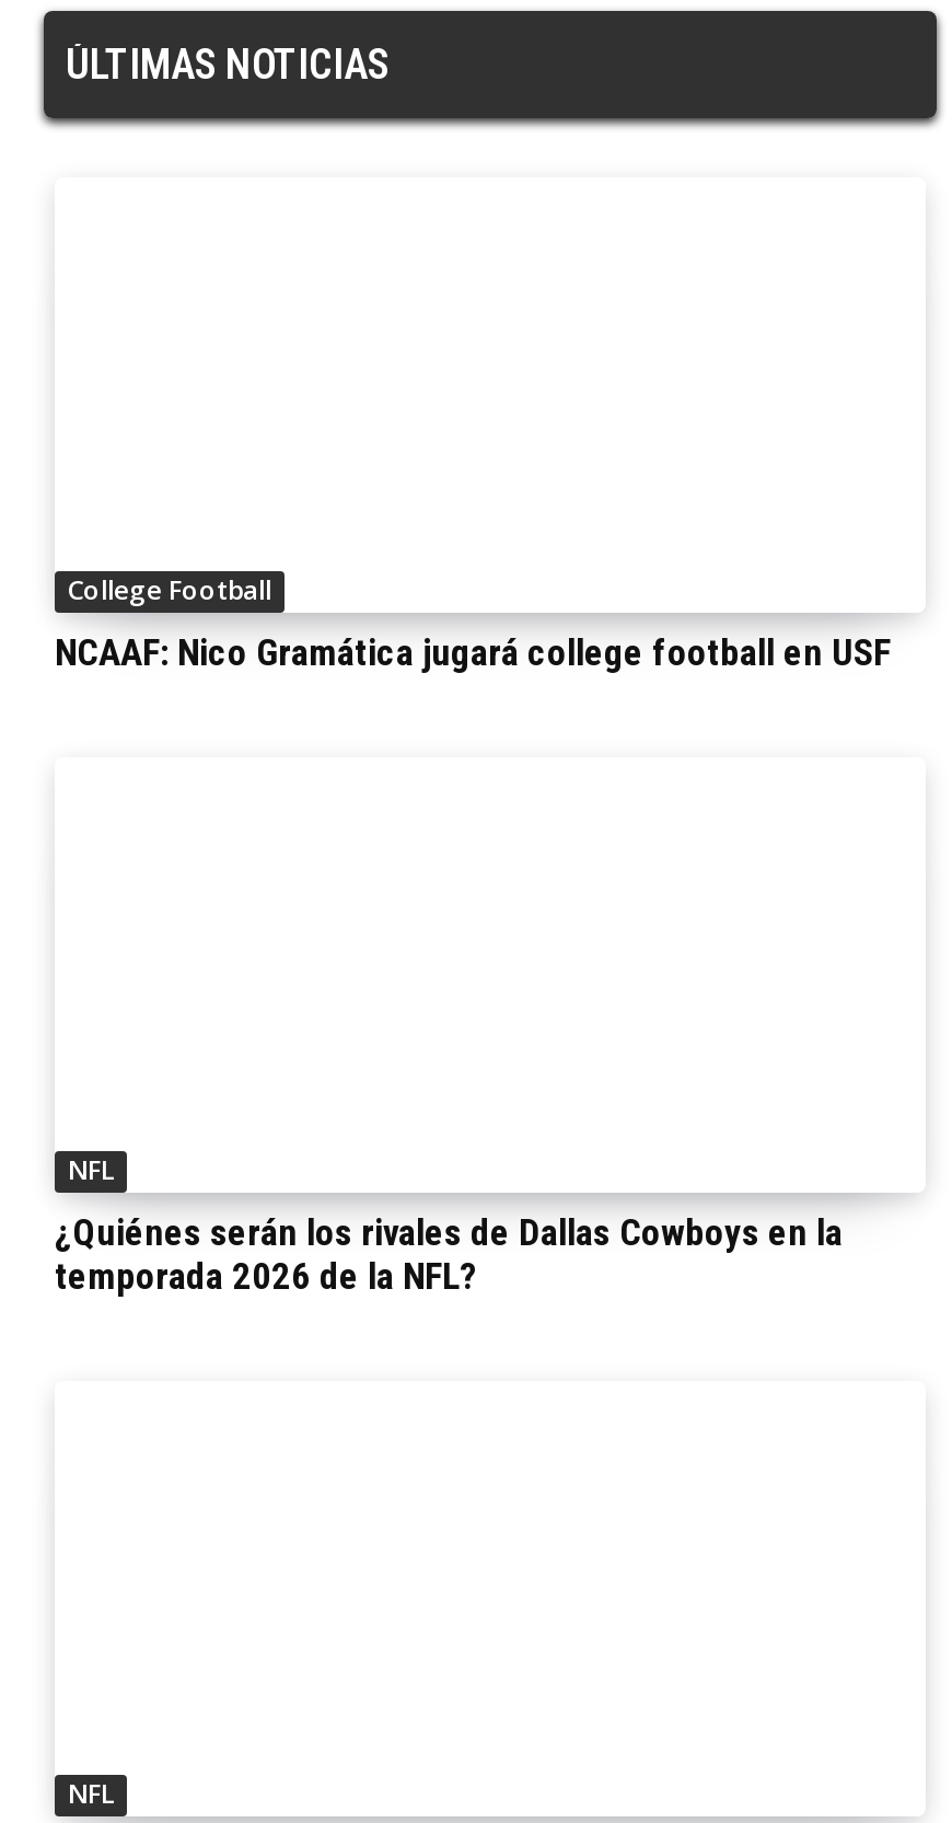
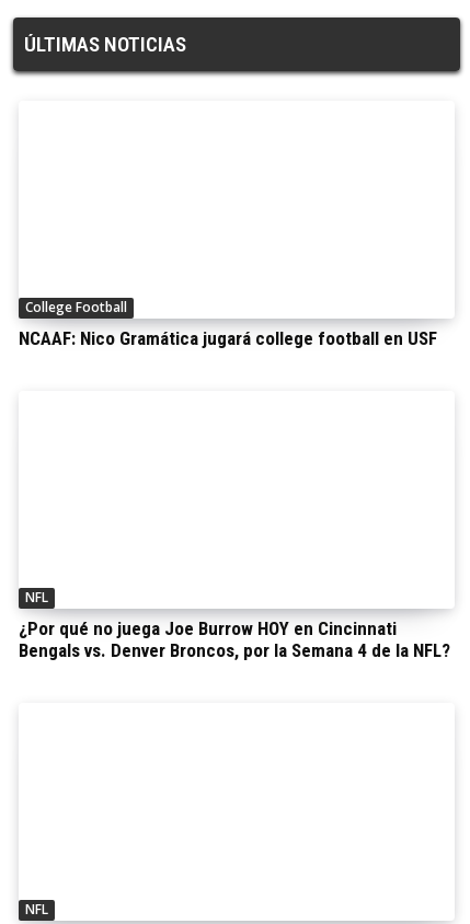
- ¿Quiénes serán los rivales de Dallas Cowboys en la
- temporada 2026 de la NFL?
+ ¿Por qué no juega Joe Burrow HOY en Cincinnati
+ Bengals vs. Denver Broncos, por la Semana 4 de la NFL?
